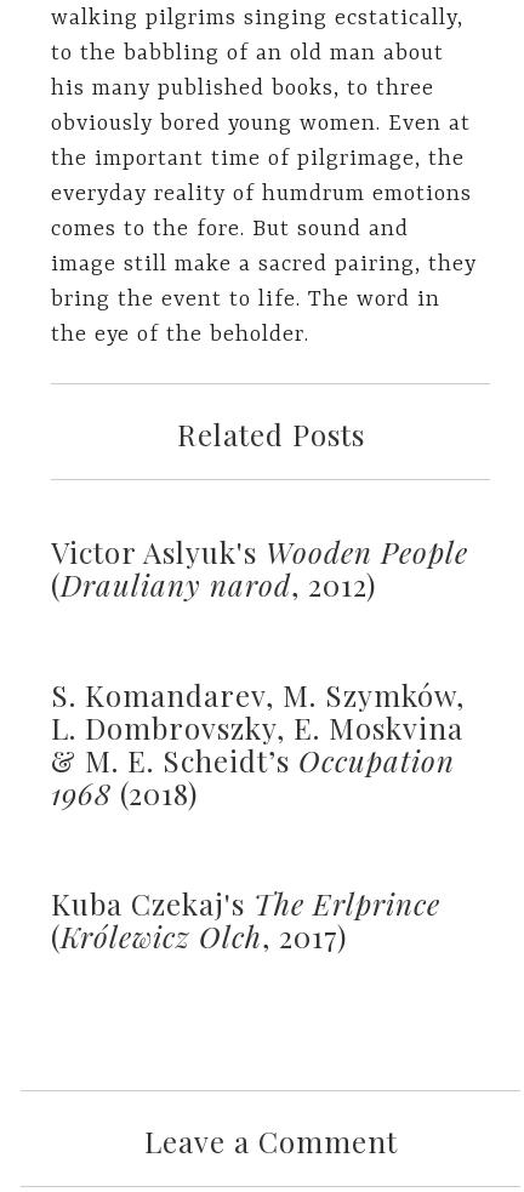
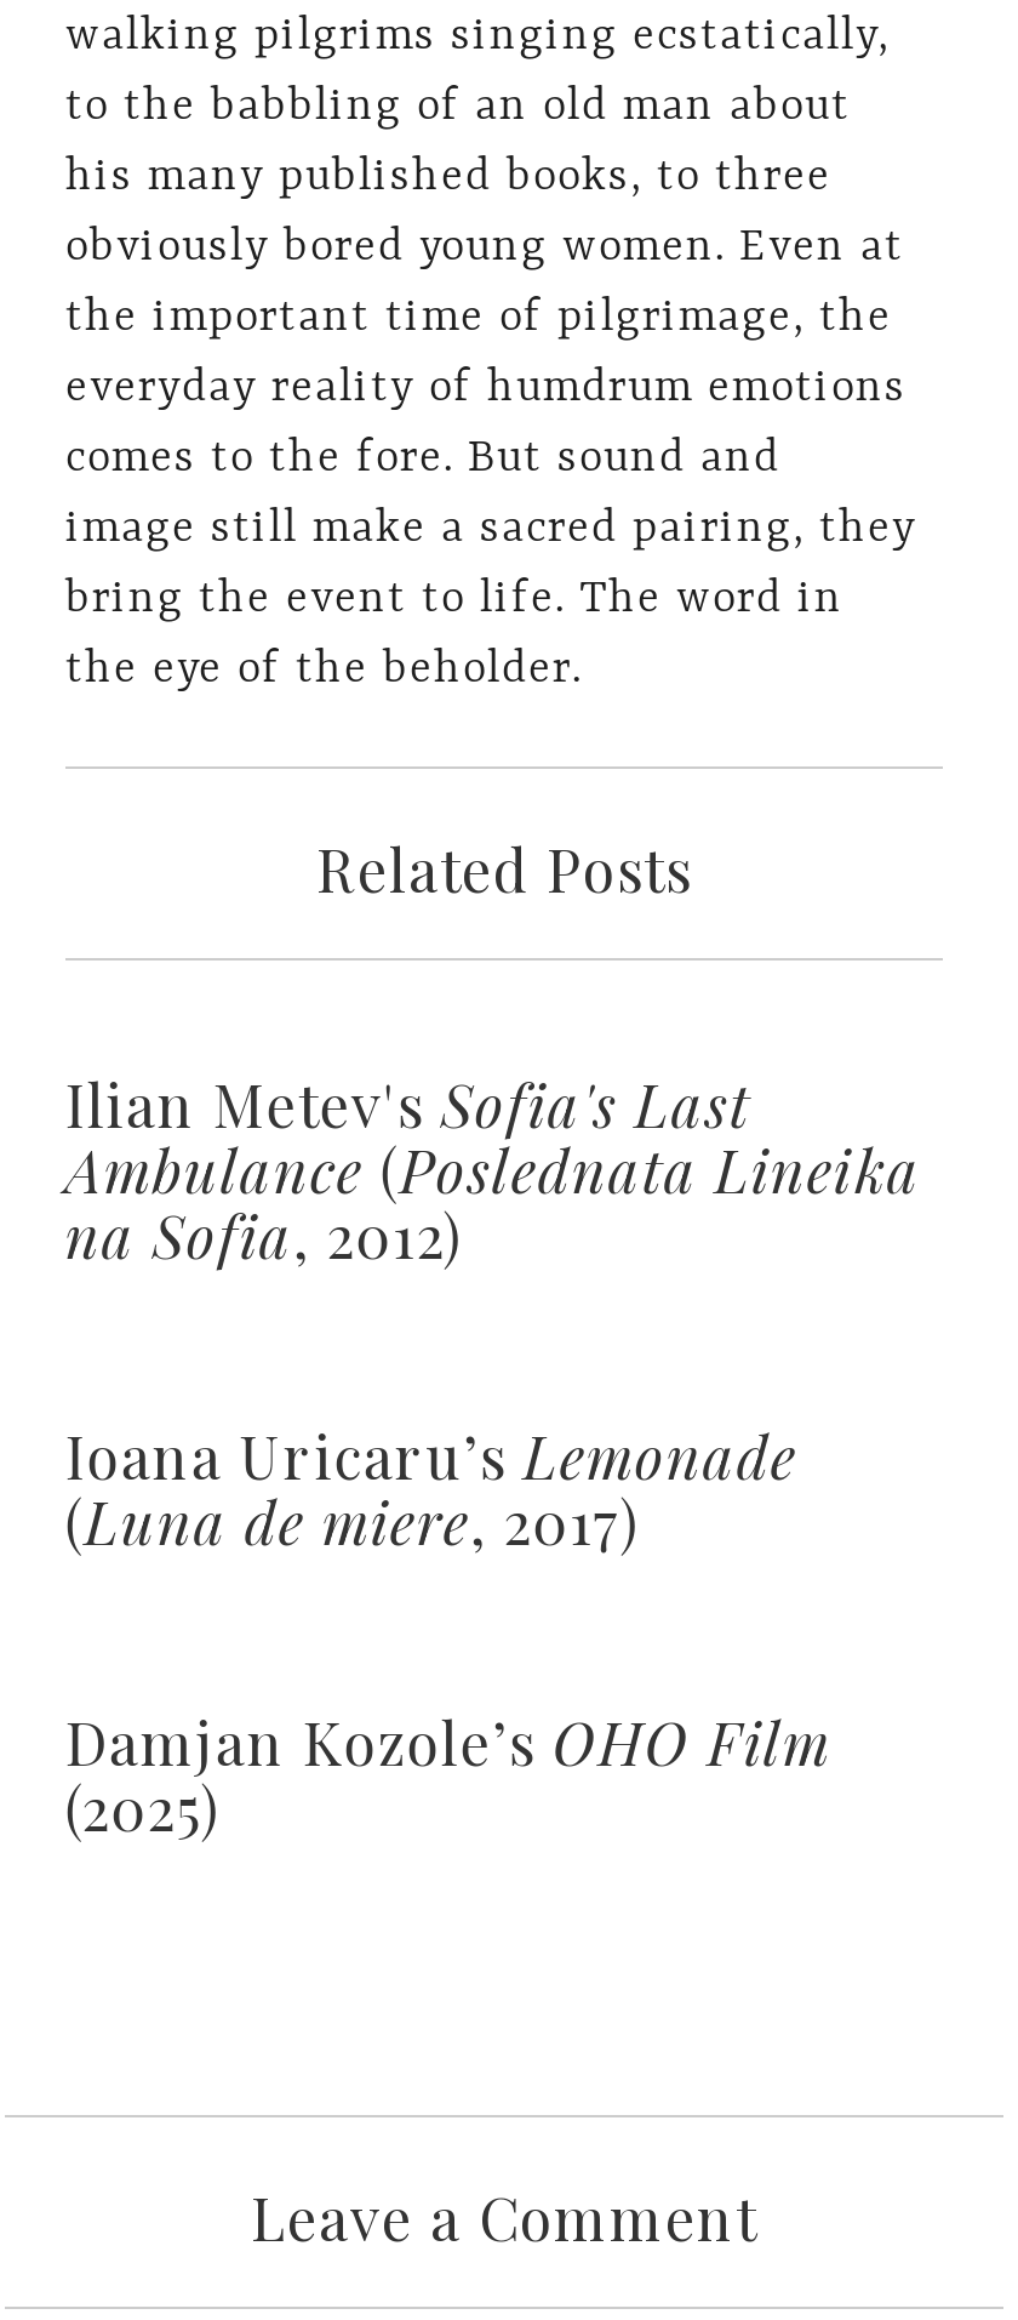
- Victor Aslyuk's Wooden People
- (Drauliany narod, 2012)
+ Ilian Metev's Sofia's Last
+ Ambulance (Poslednata Lineika
+ na Sofia, 2012)

- S. Komandarev, M. Szymków,
- L. Dombrovszky, E. Moskvina
- & M. E. Scheidt’s Occupation
- 1968(2018)
+ Ioana Uricaru’s Lemonade
+ (Luna de miere, 2017)

- Kuba Czekaj's The Erlprince
- (Królewicz Olch, 2017)
+ Damjan Kozole’s OHO Film
+ (2025)
